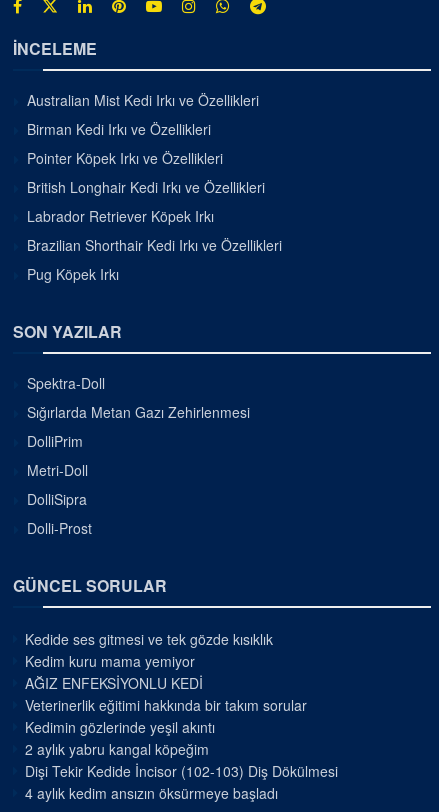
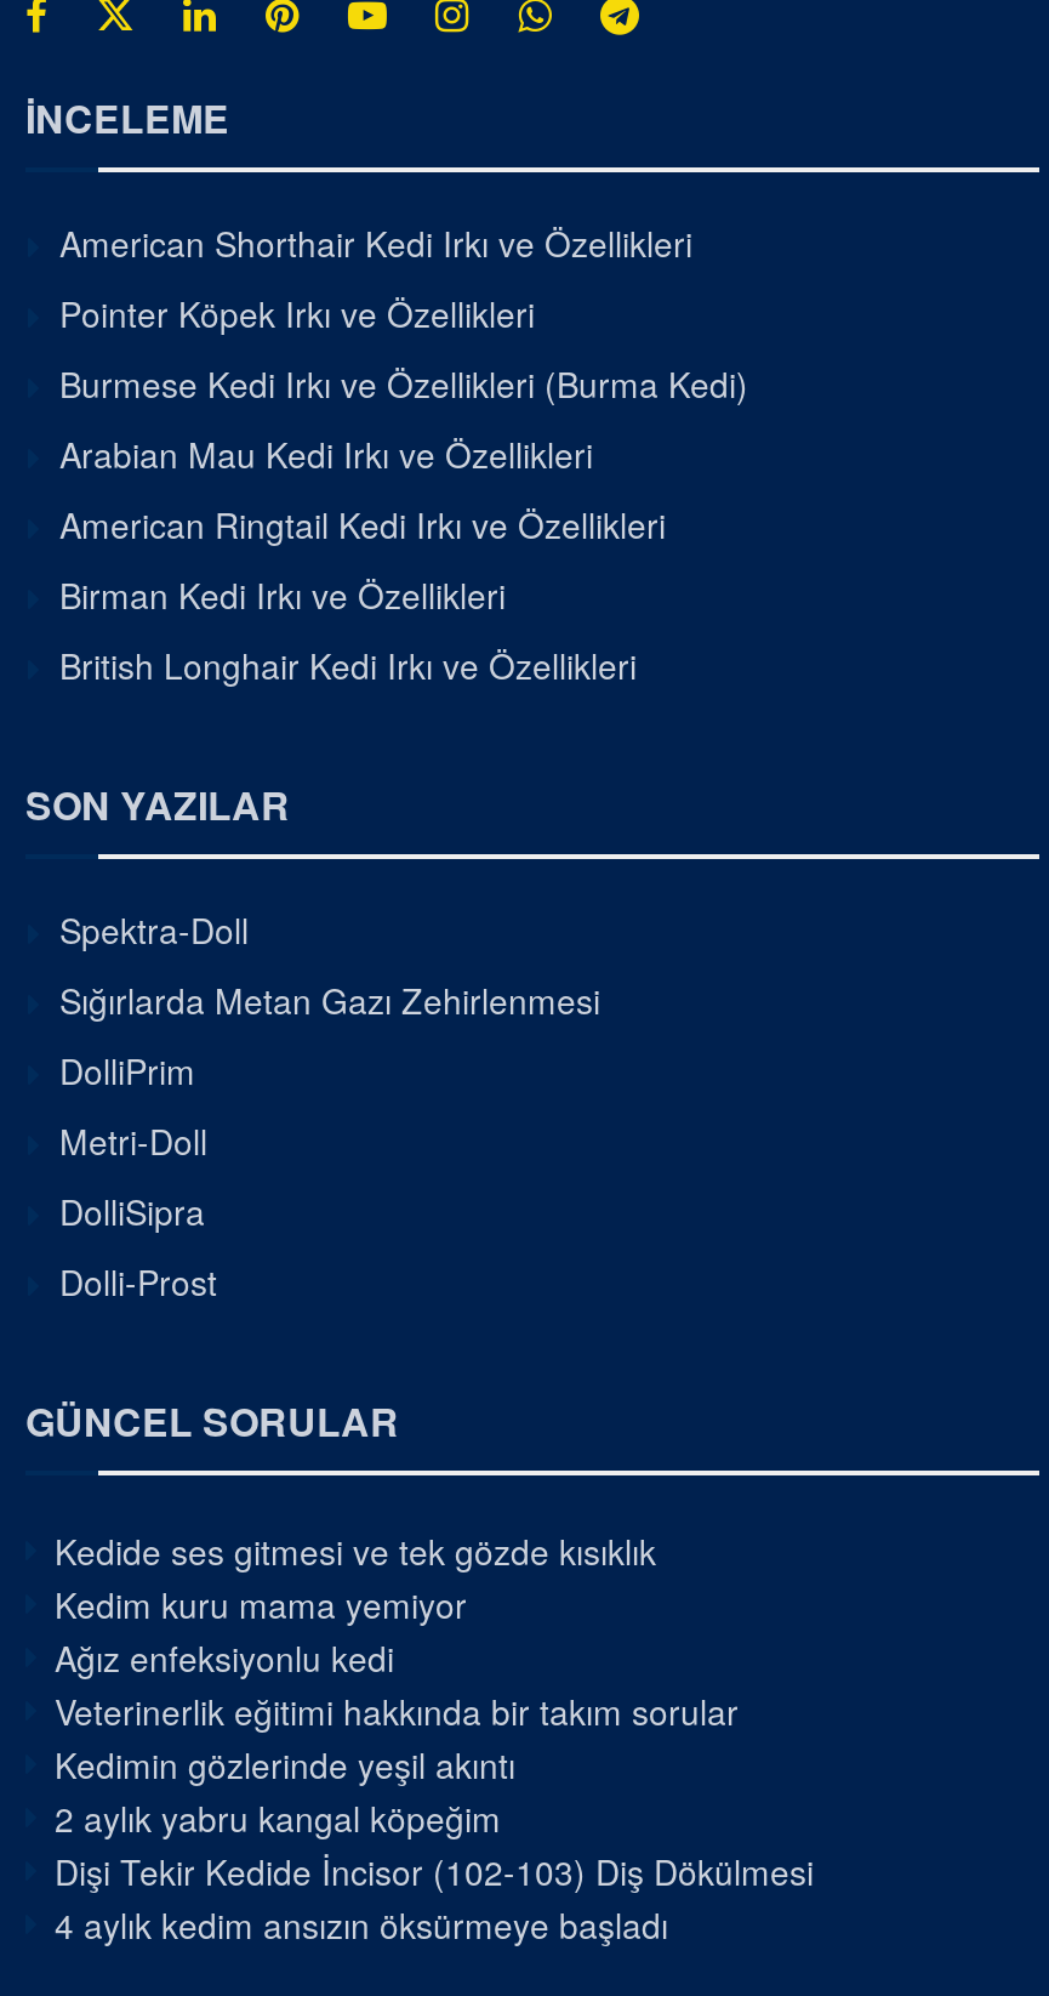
- Australian Mist Kedi Irkı ve Özellikleri
+ American Shorthair Kedi Irkı ve Özellikleri
+ Burmese Kedi Irkı ve Özellikleri (Burma Kedi)
+ Arabian Mau Kedi Irkı ve Özellikleri
+ American Ringtail Kedi Irkı ve Özellikleri

moved down: Birman Kedi Irkı ve Özellikleri

moved up: Pointer Köpek Irkı ve Özellikleri

moved down: British Longhair Kedi Irkı ve Özellikleri

- Labrador Retriever Köpek Irkı
- Brazilian Shorthair Kedi Irkı ve Özellikleri
- Pug Köpek Irkı

- AĞIZ ENFEKSİYONLU KEDİ
+ Ağız enfeksiyonlu kedi
